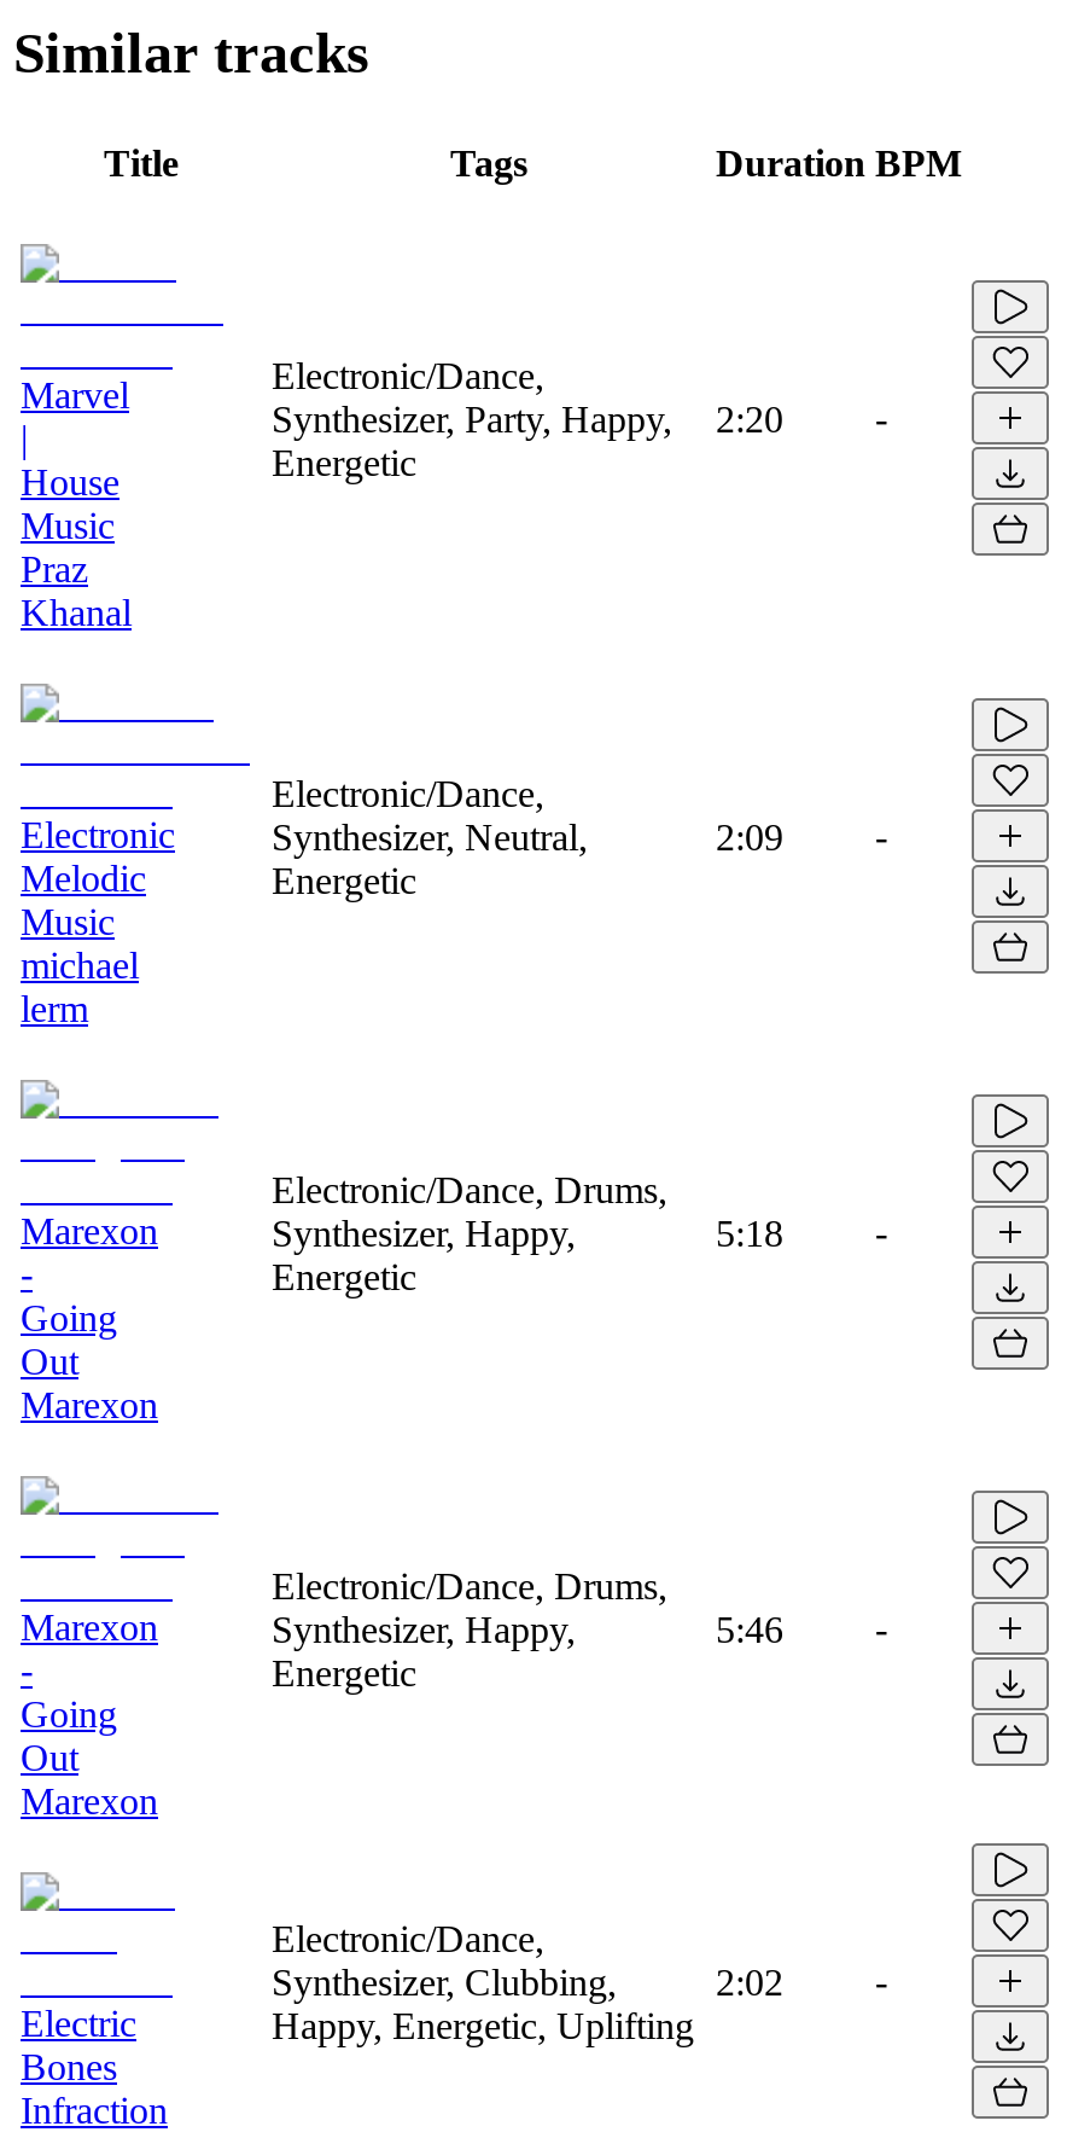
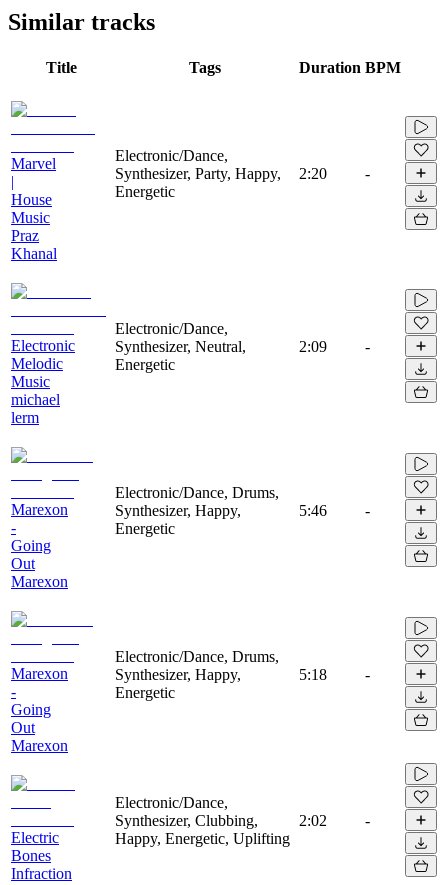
- 5:18
+ 5:46

- 5:46
+ 5:18
